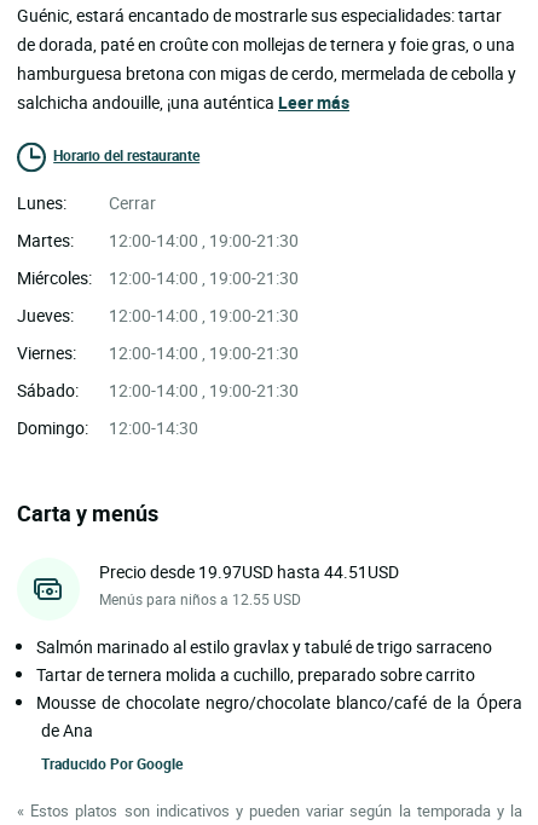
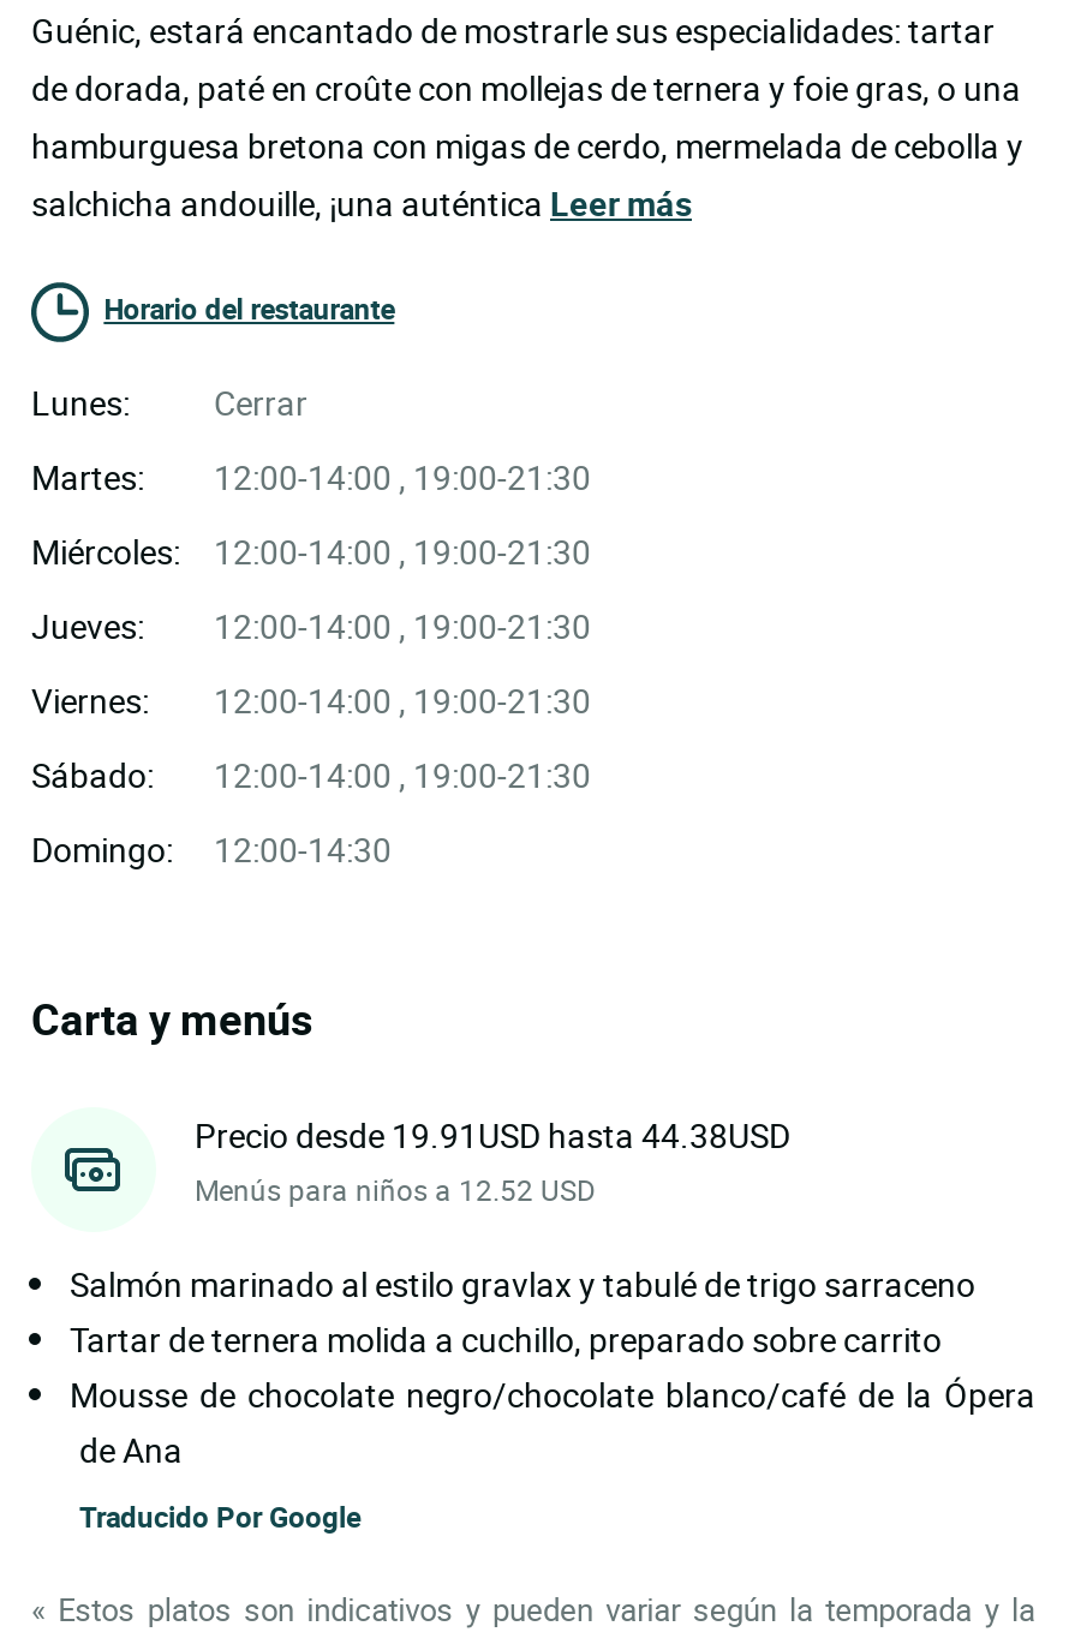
- Precio desde 19.97USD hasta 44.51USD
+ Precio desde 19.91USD hasta 44.38USD

- Menús para niños a 12.55 USD
+ Menús para niños a 12.52 USD
